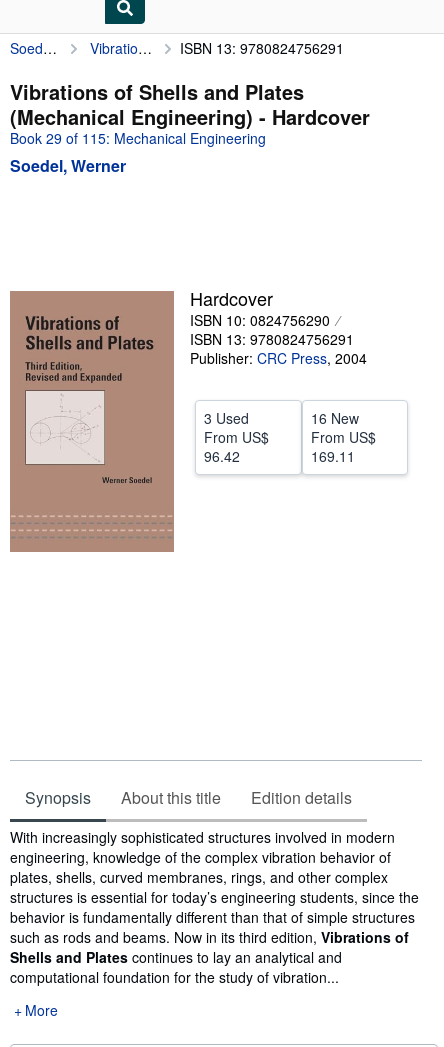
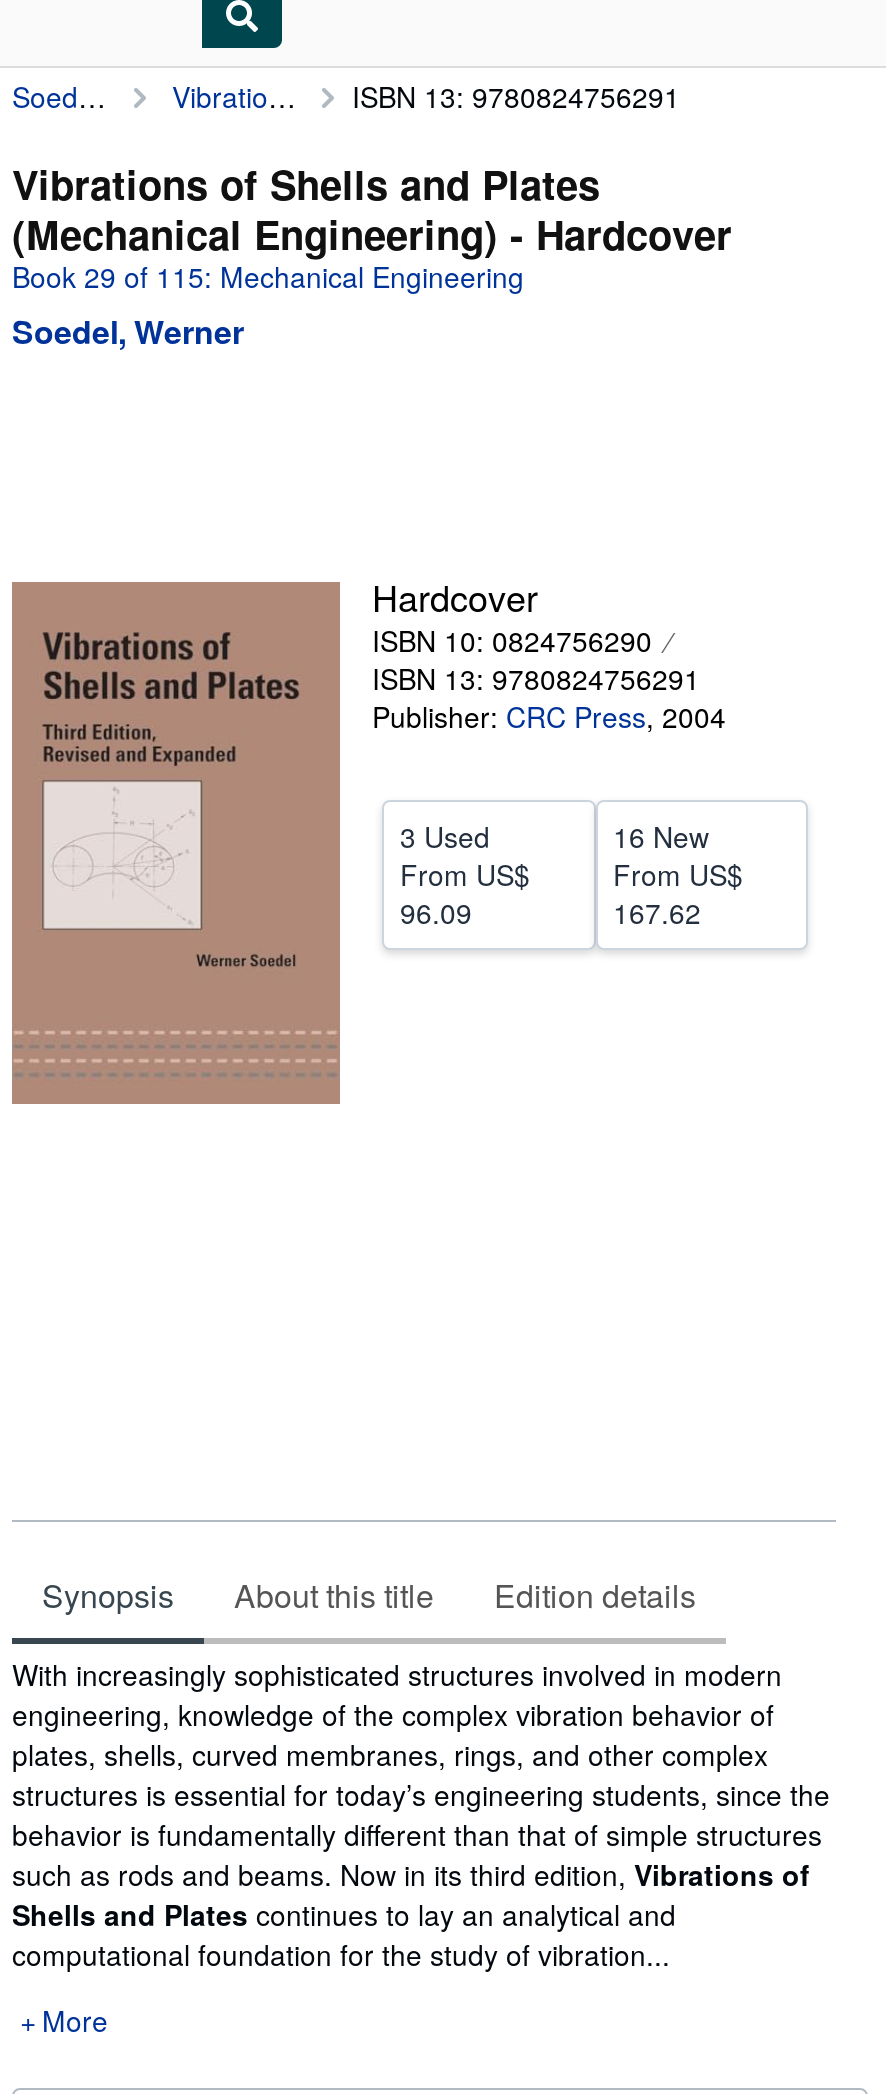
- 96.42
+ 96.09

- 169.11
+ 167.62
